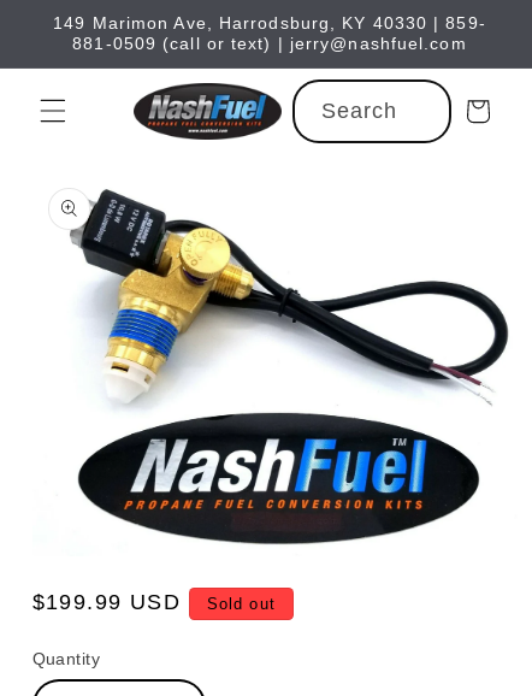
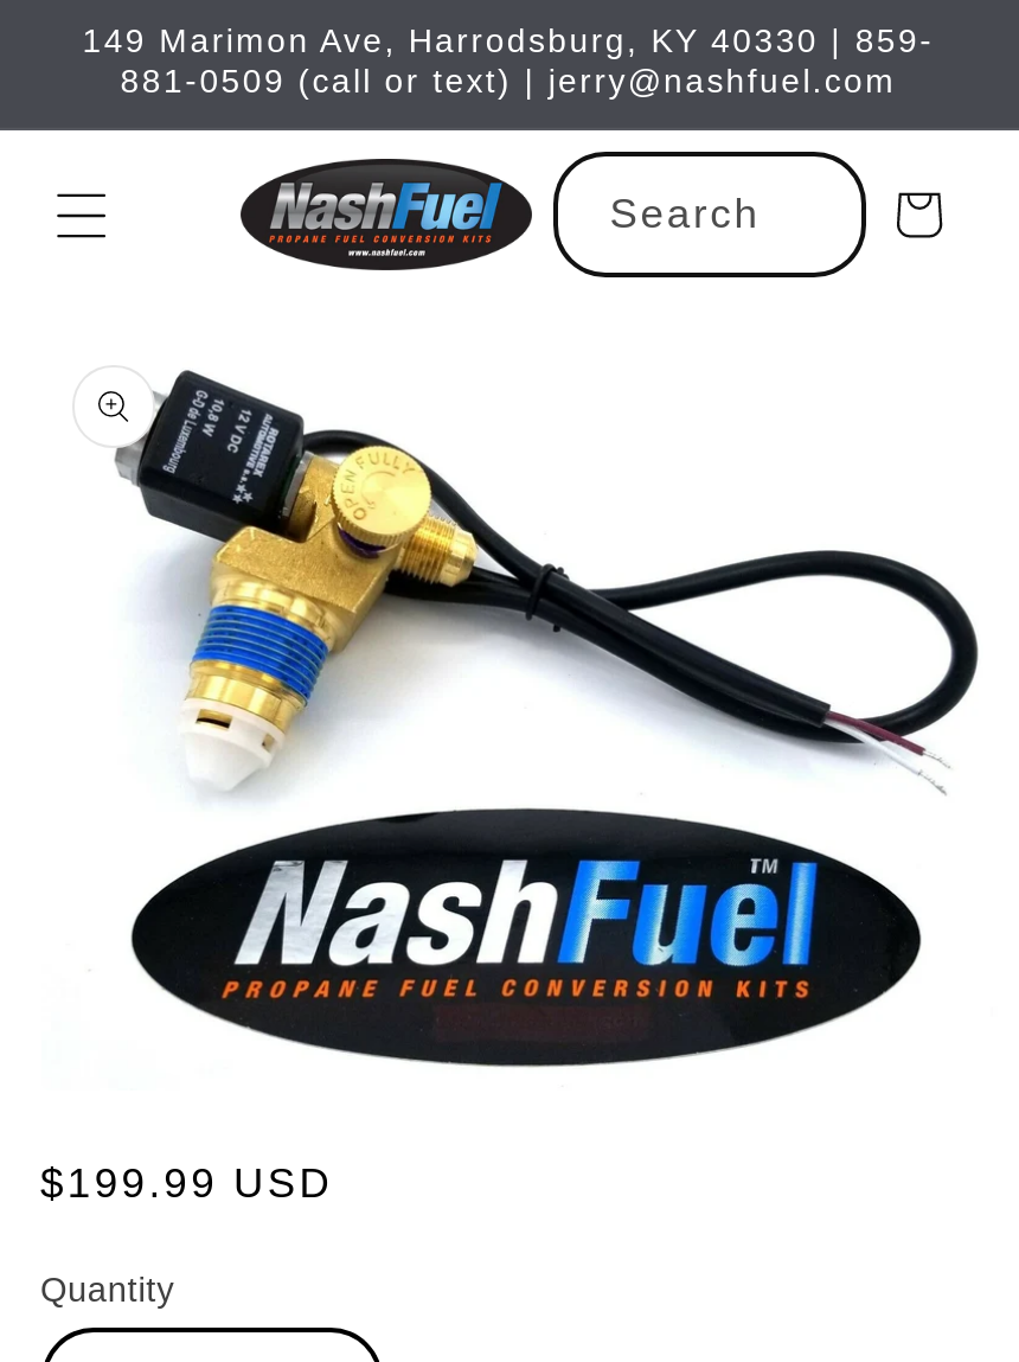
- Sold out
